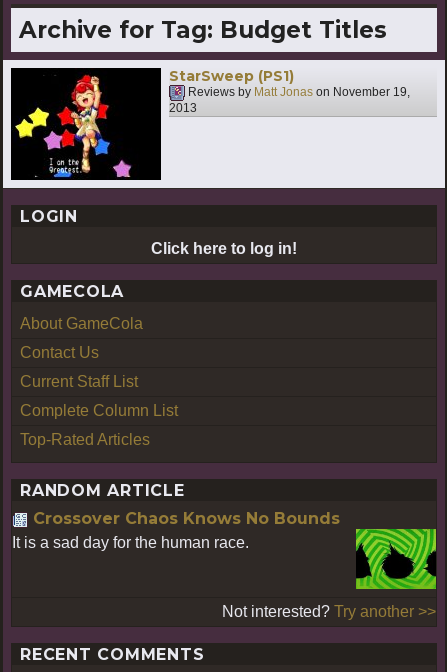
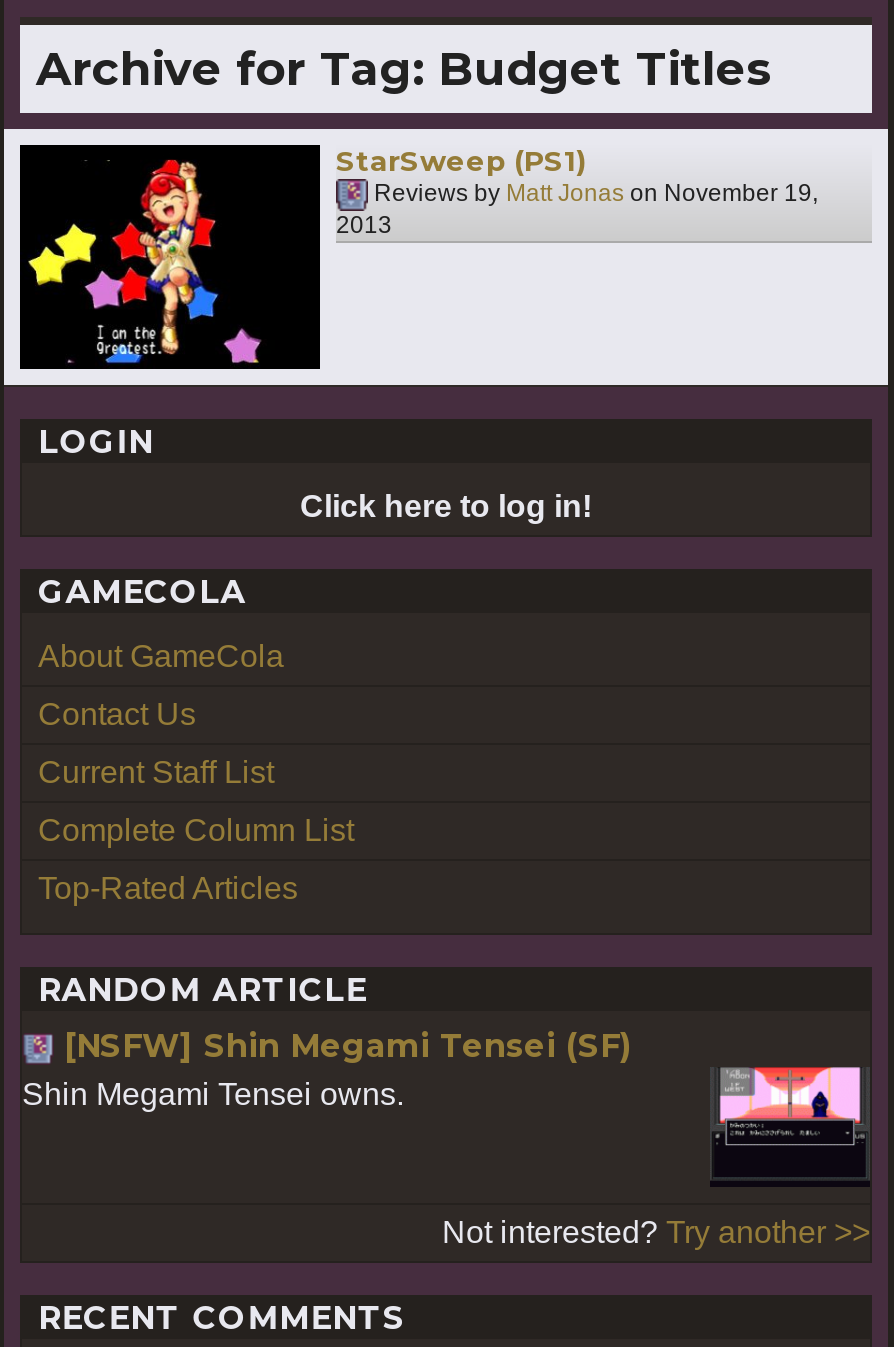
- [image]
- Crossover Chaos Knows No Bounds
- It is a sad day for the human race.
+ [image]
+ [NSFW] Shin Megami Tensei (SF)
+ Shin Megami Tensei owns.
